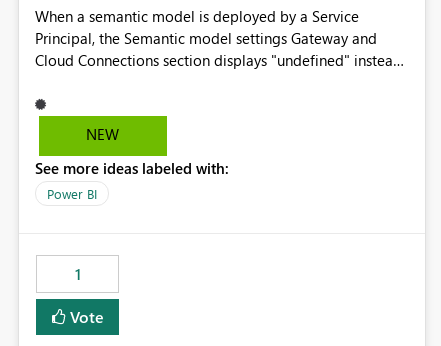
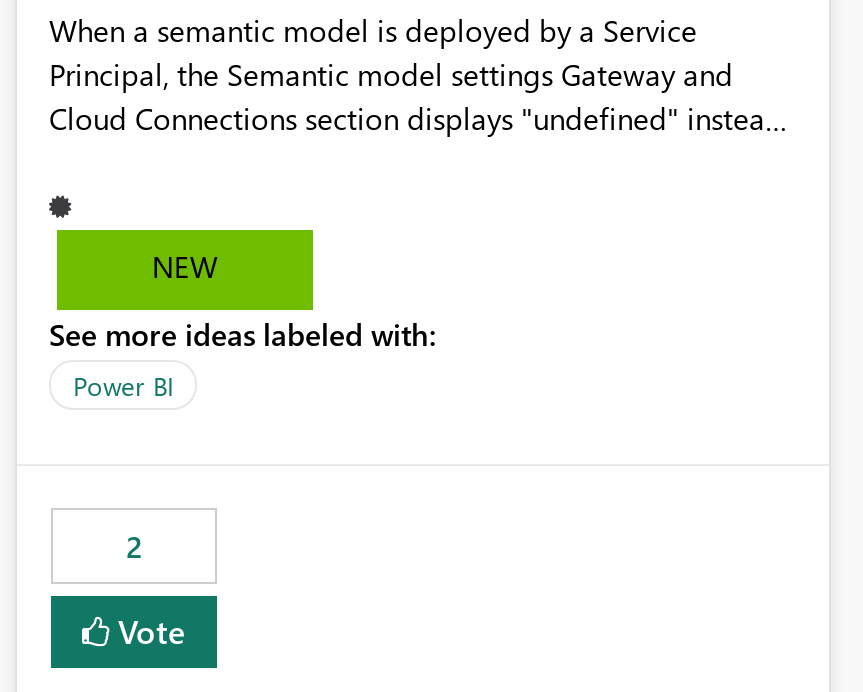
- 1
+ 2
